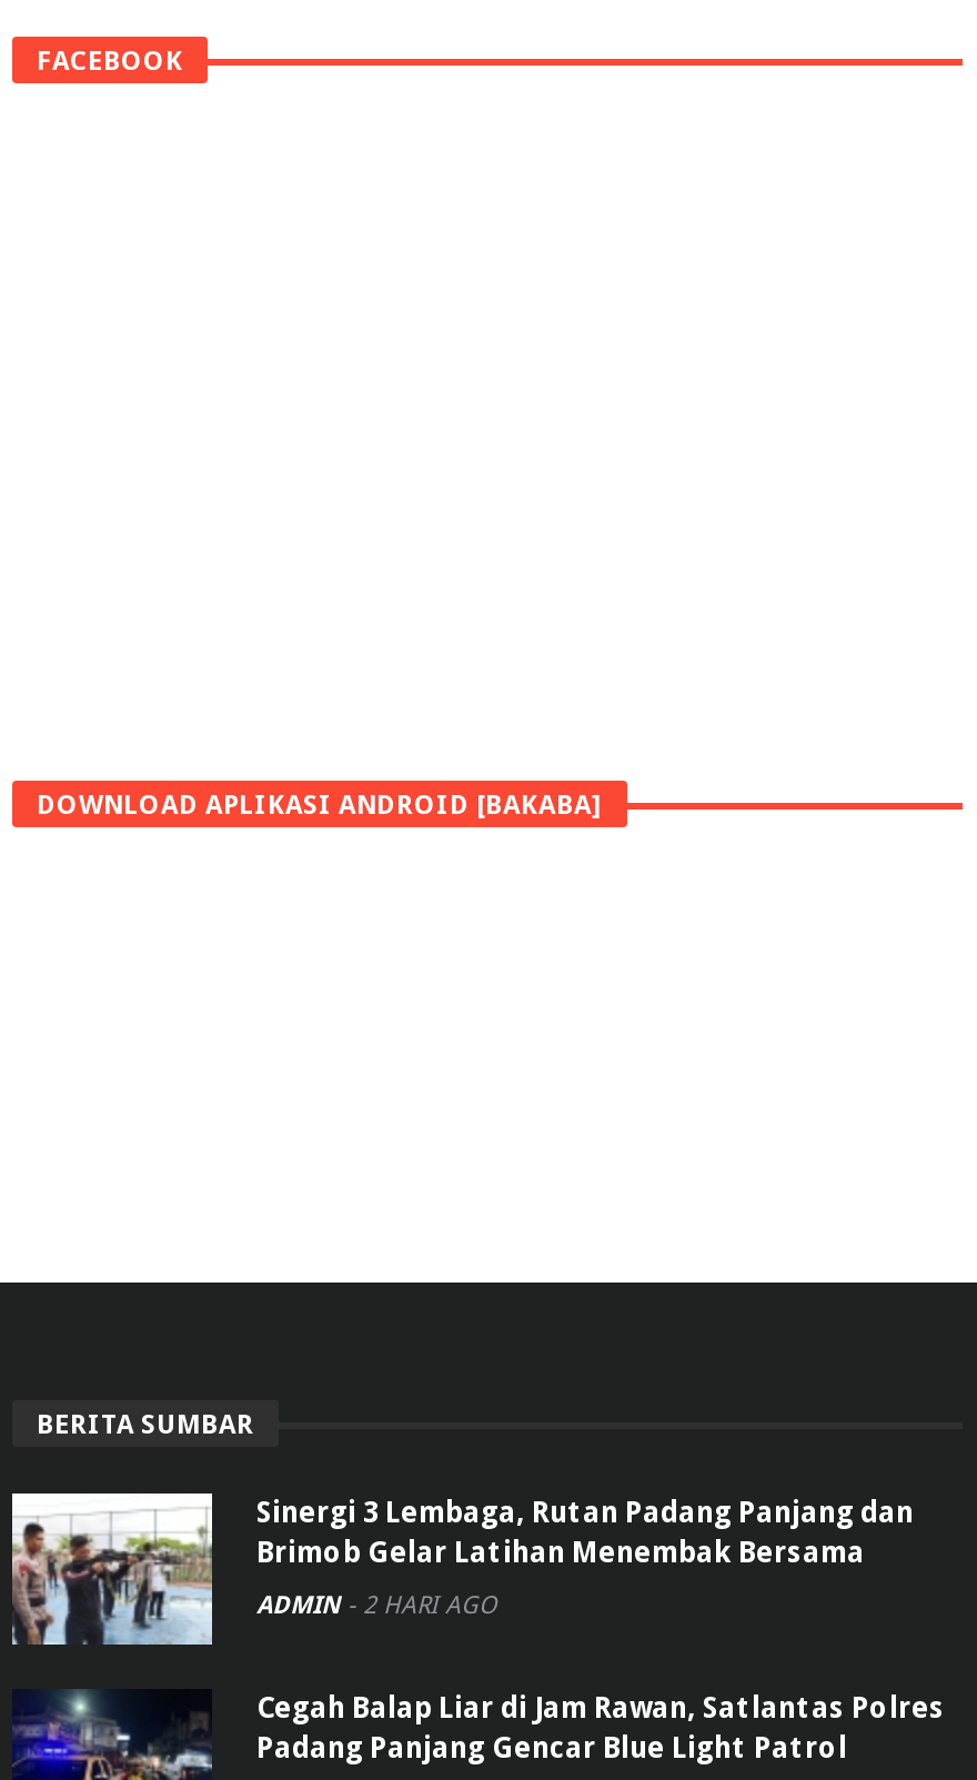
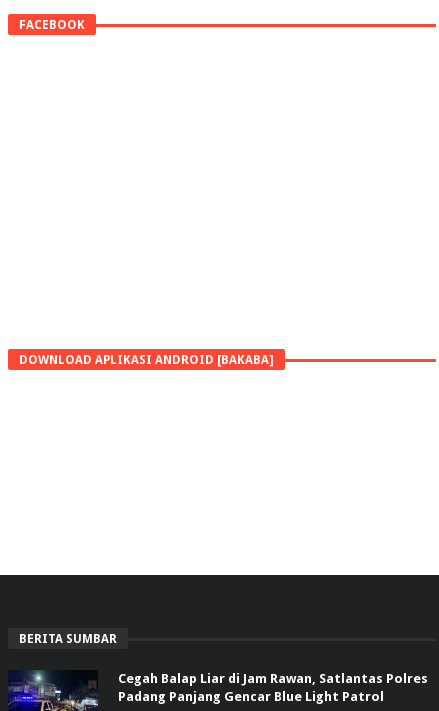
- [image]
- Sinergi 3 Lembaga, Rutan Padang Panjang dan
- Brimob Gelar Latihan Menembak Bersama
- ADMIN - 2 HARI AGO
